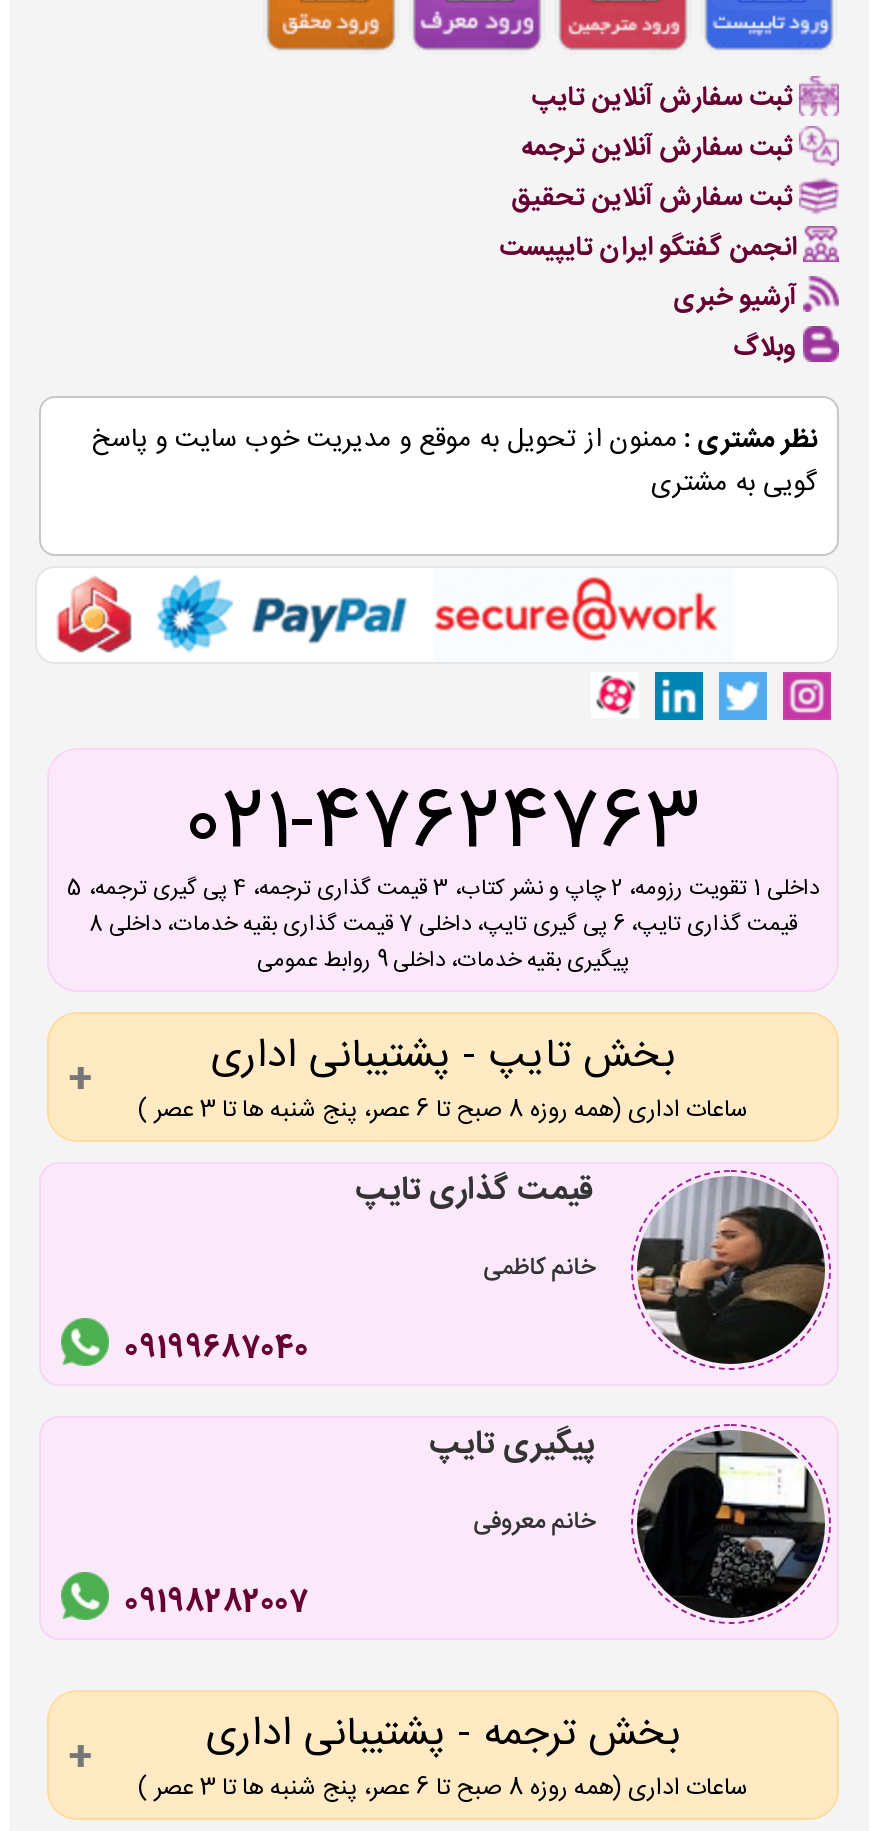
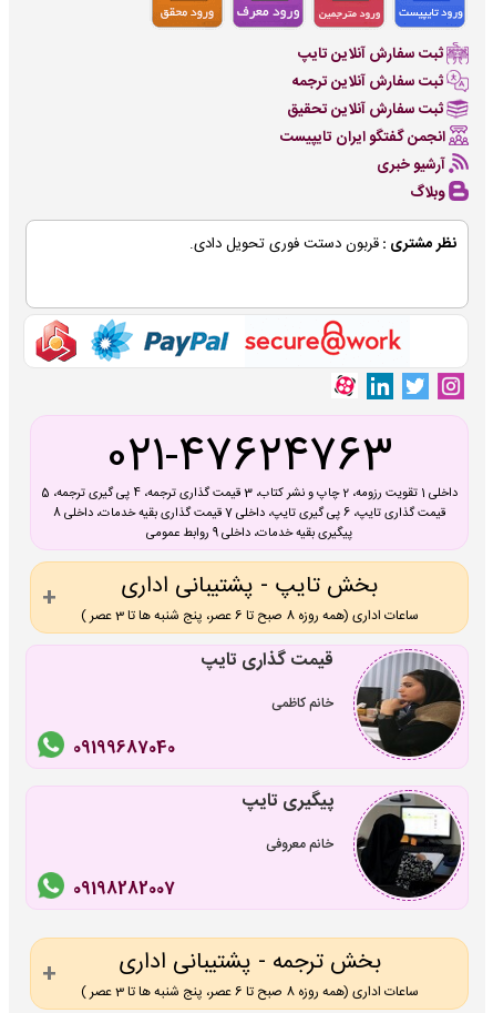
- نظر مشتری : ممنون از تحویل به موقع و مدیریت خوب سایت و پاسخ
- گویی به مشتری
+ نظر مشتری : قربون دستت فوری تحویل دادی.
